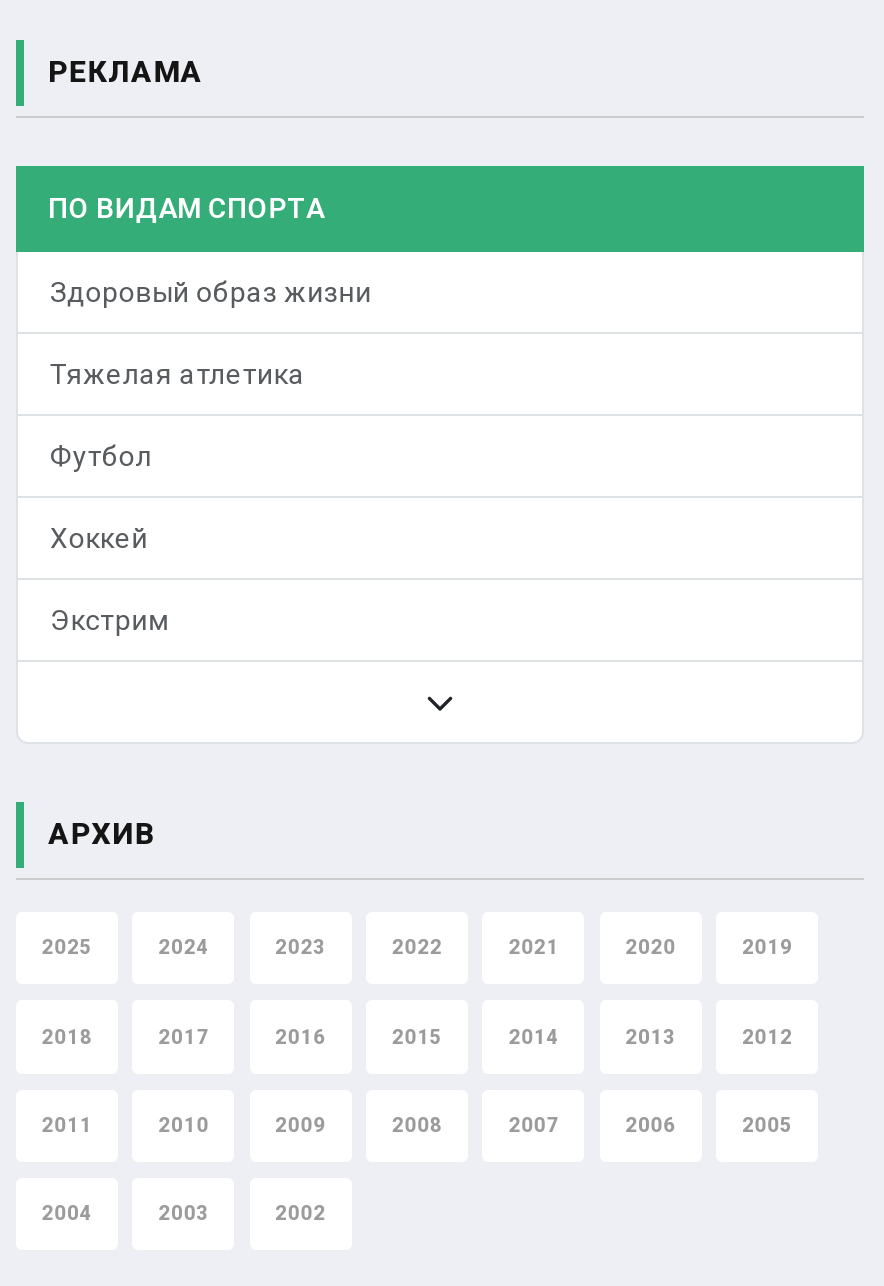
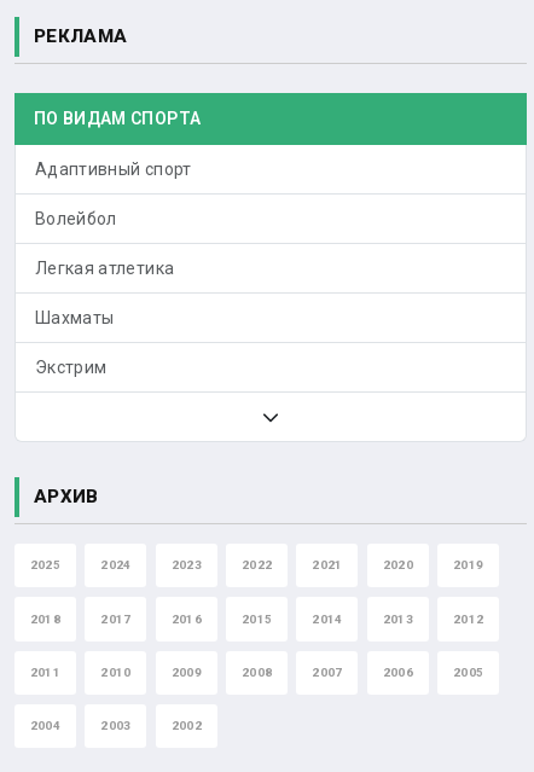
- Здоровый образ жизни
+ Адаптивный спорт

- Тяжелая атлетика
+ Волейбол

- Футбол
+ Легкая атлетика

- Хоккей
+ Шахматы
